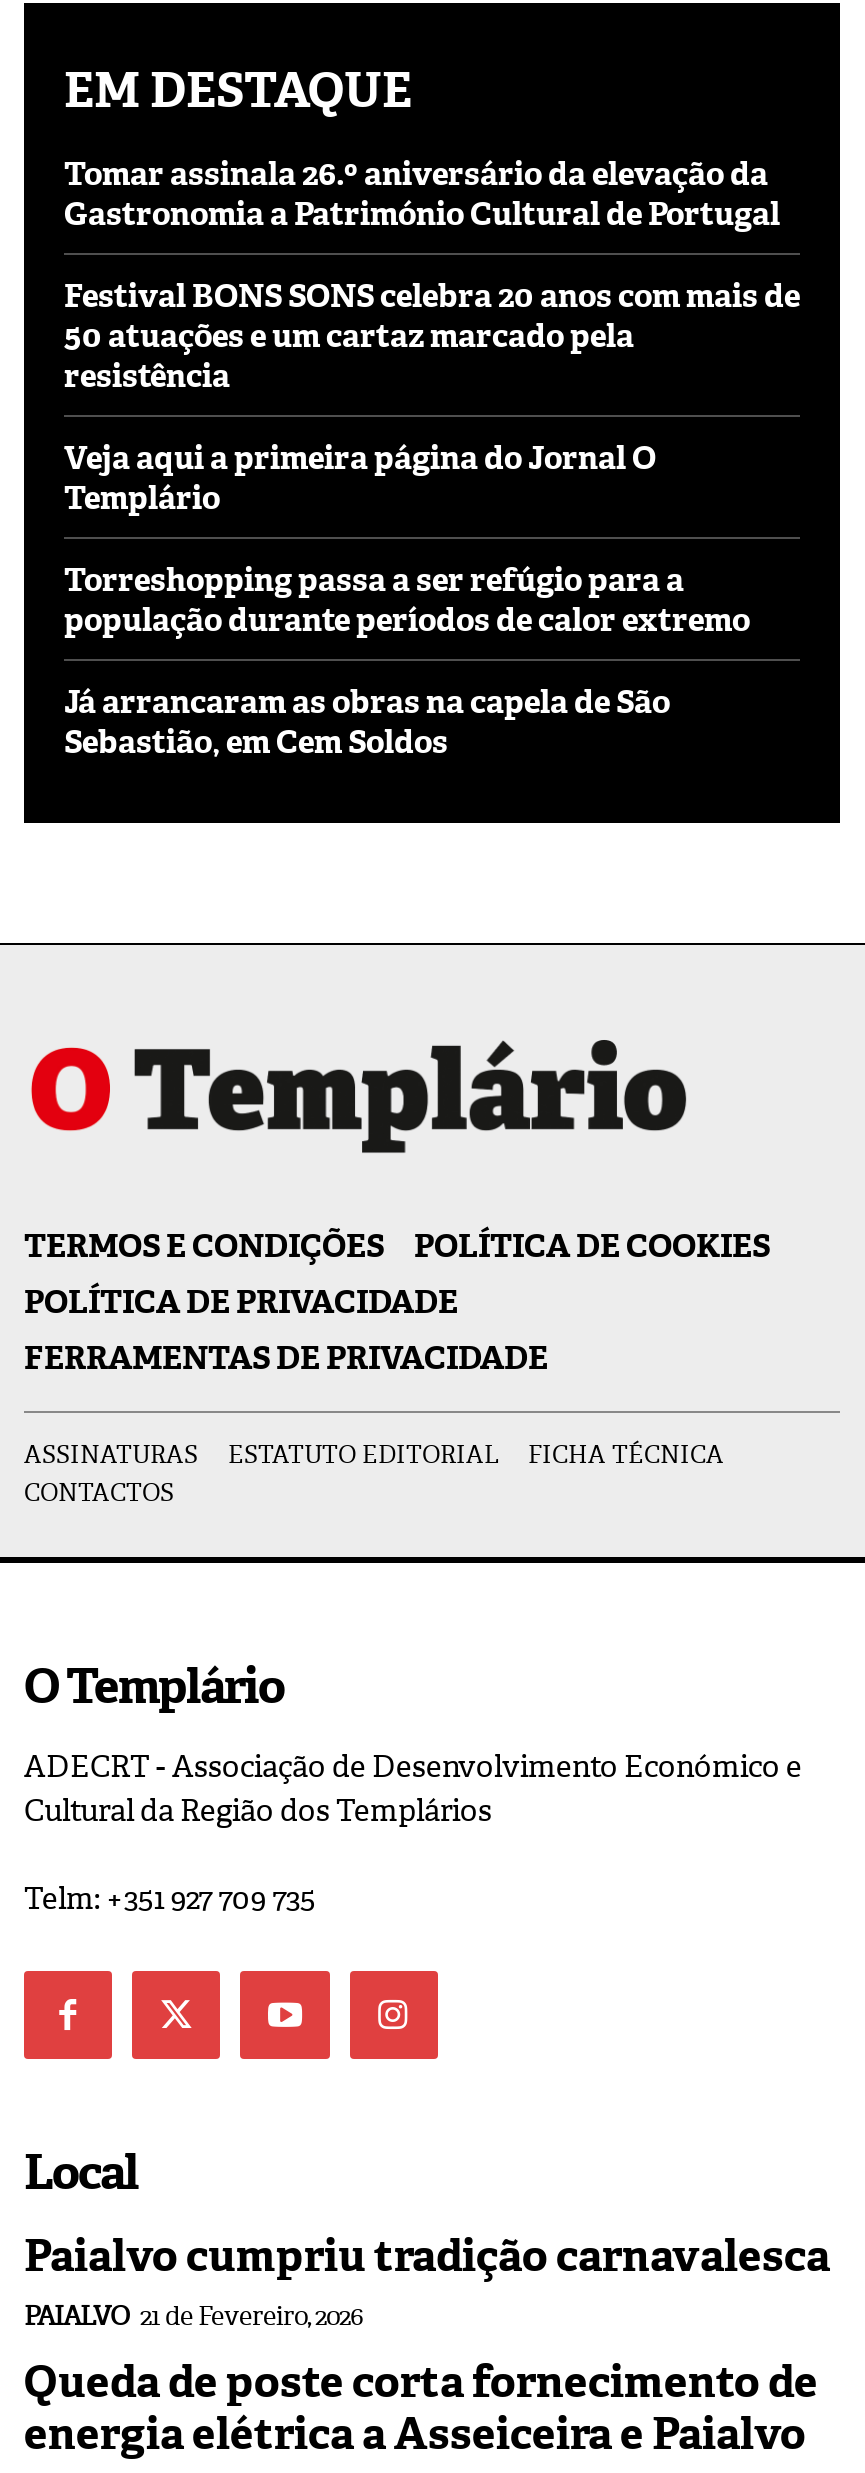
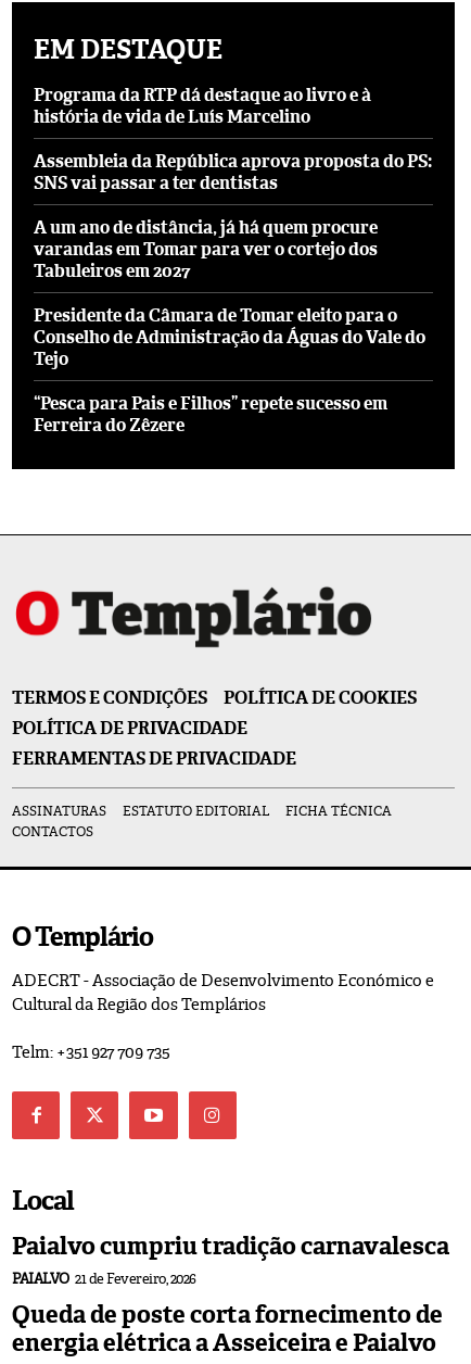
- Tomar assinala 26.º aniversário da elevação da
- Gastronomia a Património Cultural de Portugal
+ Programa da RTP dá destaque ao livro e à
+ história de vida de Luís Marcelino

- Festival BONS SONS celebra 20 anos com mais de
- 50 atuações e um cartaz marcado pela
- resistência
+ Assembleia da República aprova proposta do PS:
+ SNS vai passar a ter dentistas

- Veja aqui a primeira página do Jornal O
- Templário
+ A um ano de distância, já há quem procure
+ varandas em Tomar para ver o cortejo dos
+ Tabuleiros em 2027

- Torreshopping passa a ser refúgio para a
- população durante períodos de calor extremo
+ Presidente da Câmara de Tomar eleito para o
+ Conselho de Administração da Águas do Vale do
+ Tejo

- Já arrancaram as obras na capela de São
- Sebastião, em Cem Soldos
+ “Pesca para Pais e Filhos” repete sucesso em
+ Ferreira do Zêzere
